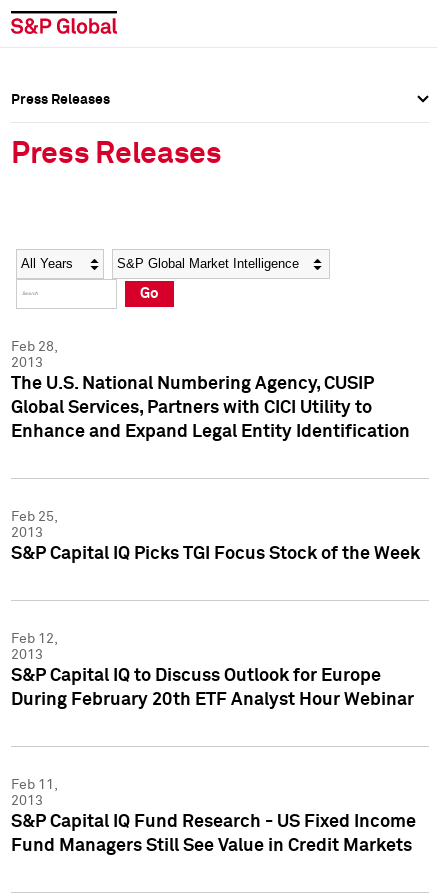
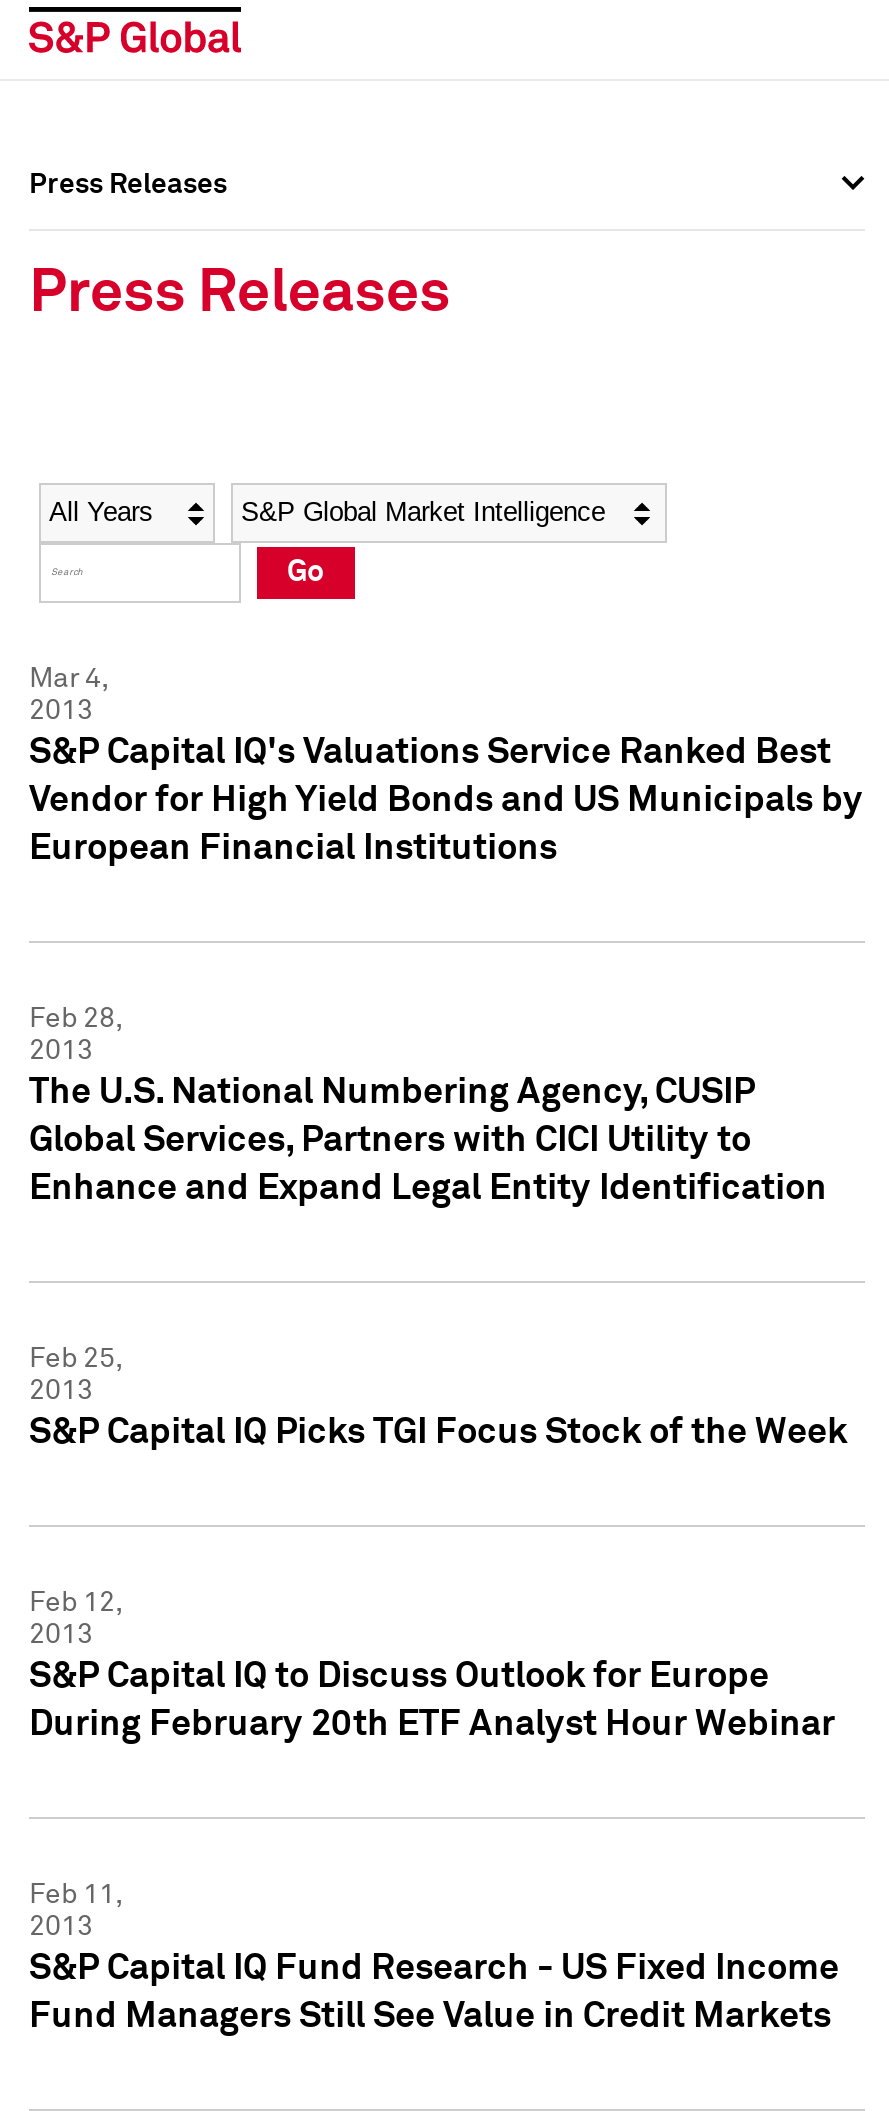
+ Mar 4,
+ 2013
+ S&P Capital IQ's Valuations Service Ranked Best
+ Vendor for High Yield Bonds and US Municipals by
+ European Financial Institutions
